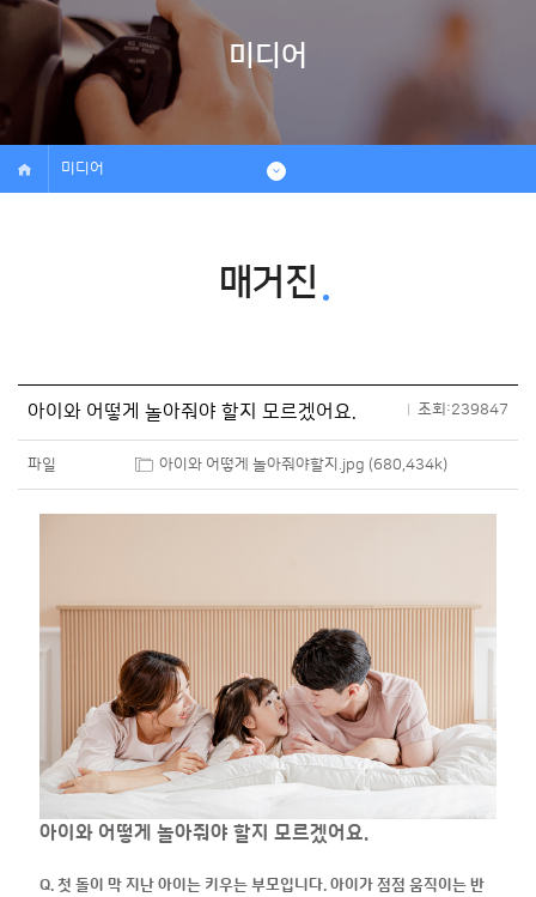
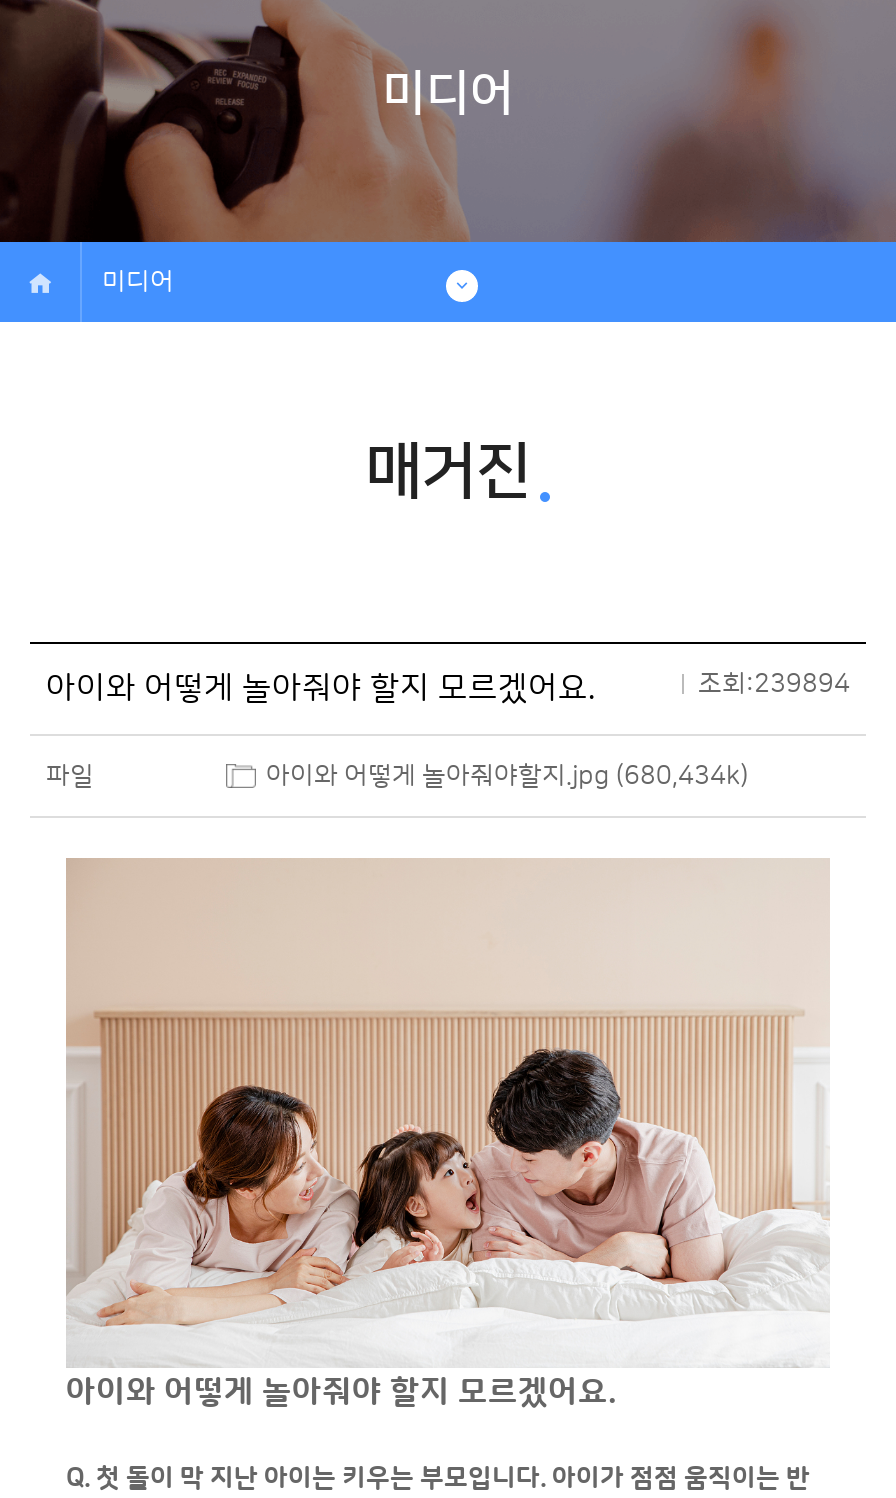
- 조회:239847
+ 조회:239894
